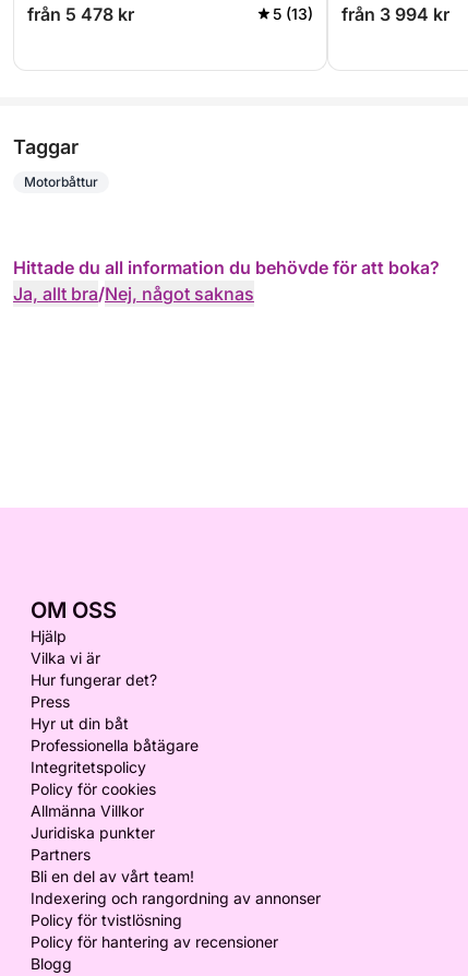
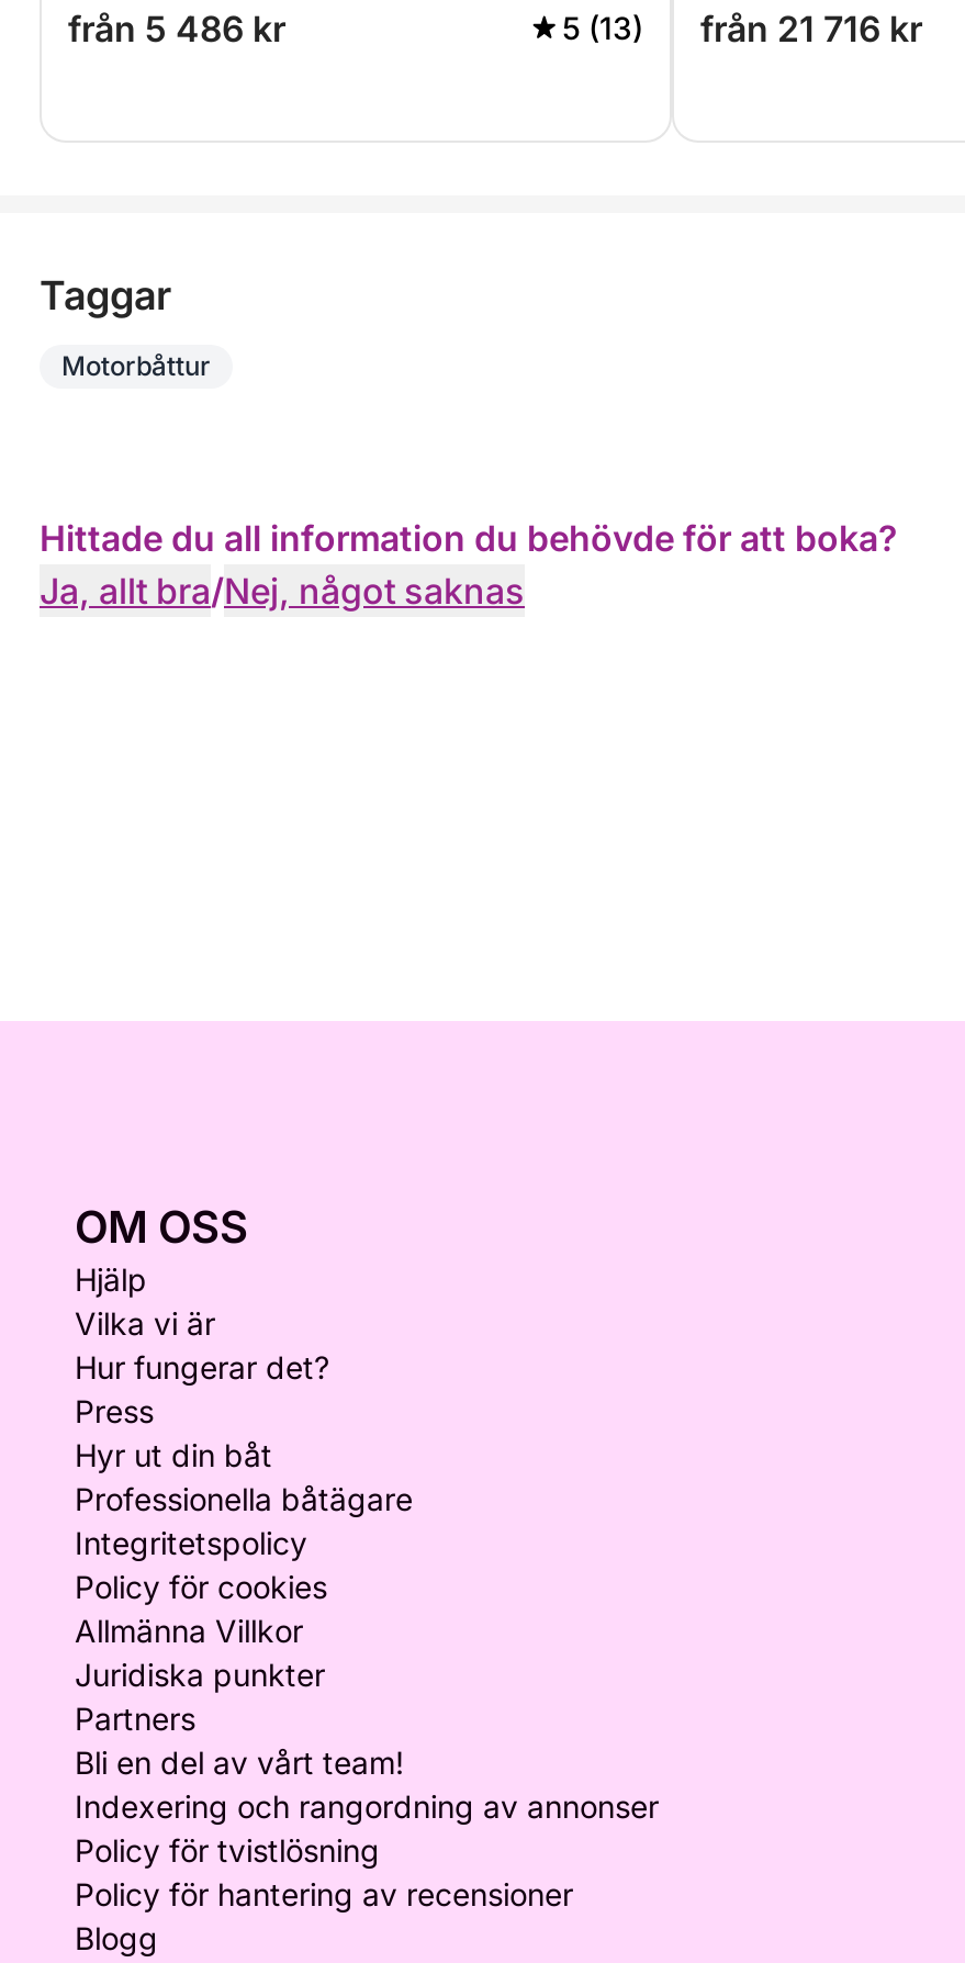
- från 5 478 kr
+ från 5 486 kr

- 5 (13) från 3 994 kr
+ 5 (13) från 21 716 kr
